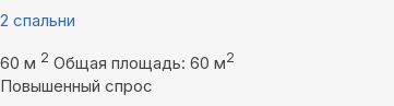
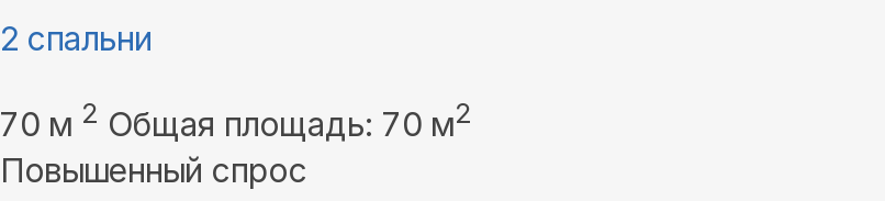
- 60 м 2 Общая площадь: 60 м2
+ 70 м 2 Общая площадь: 70 м2
